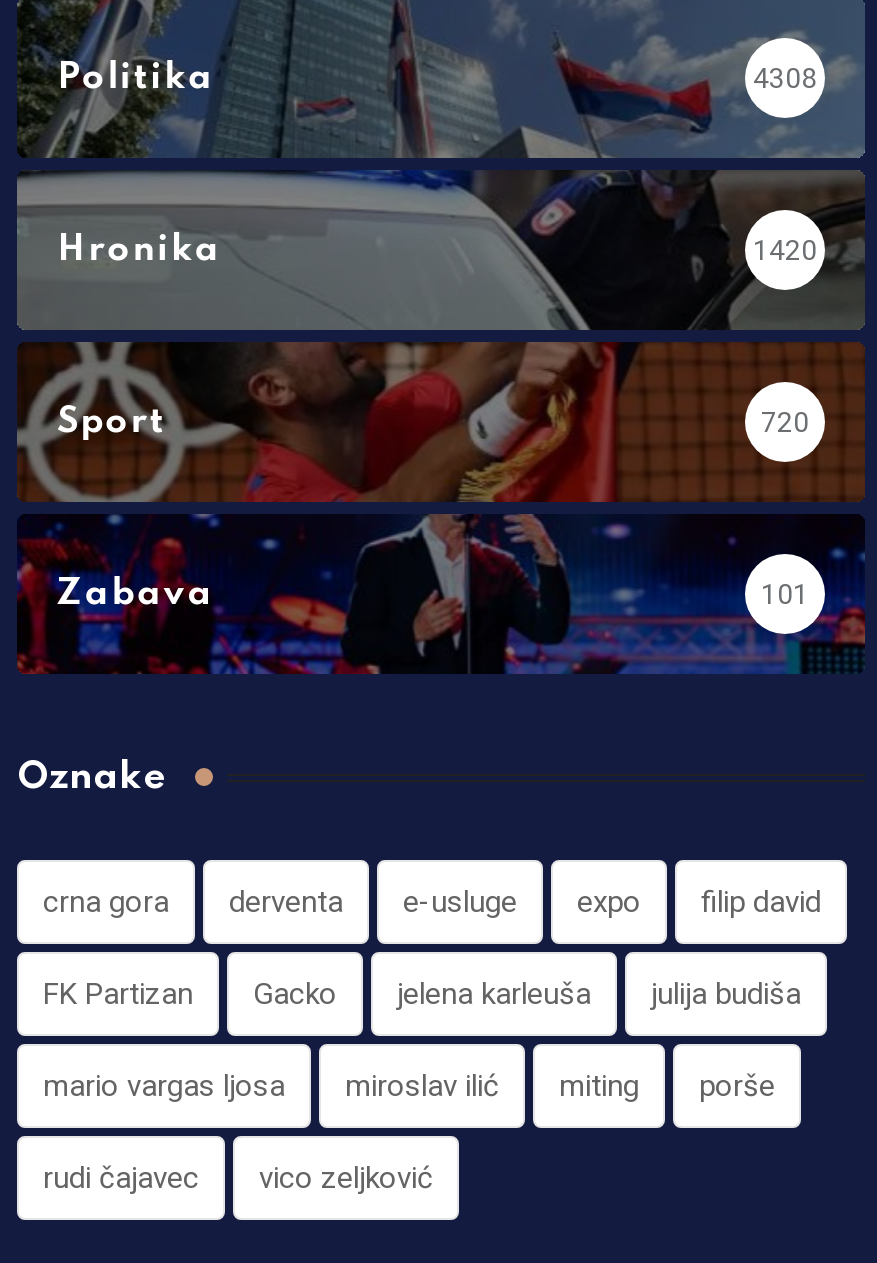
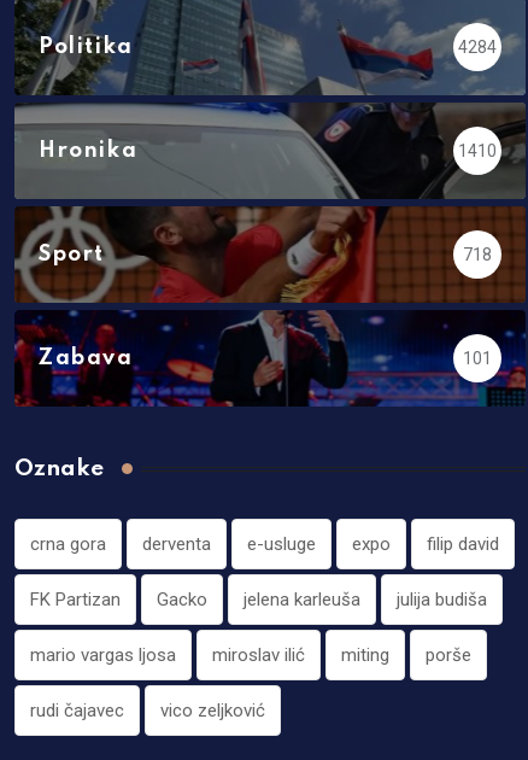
- 4308
+ 4284

- 1420
+ 1410

- 720
+ 718
